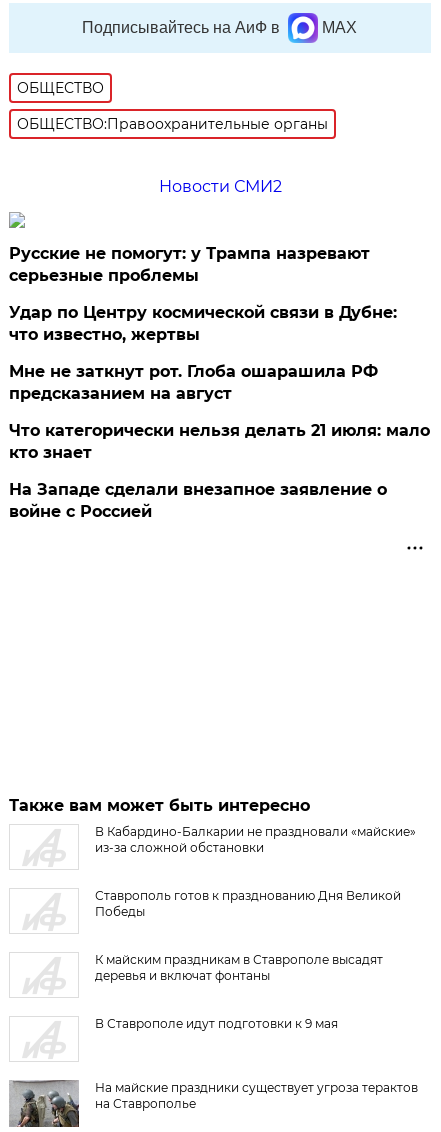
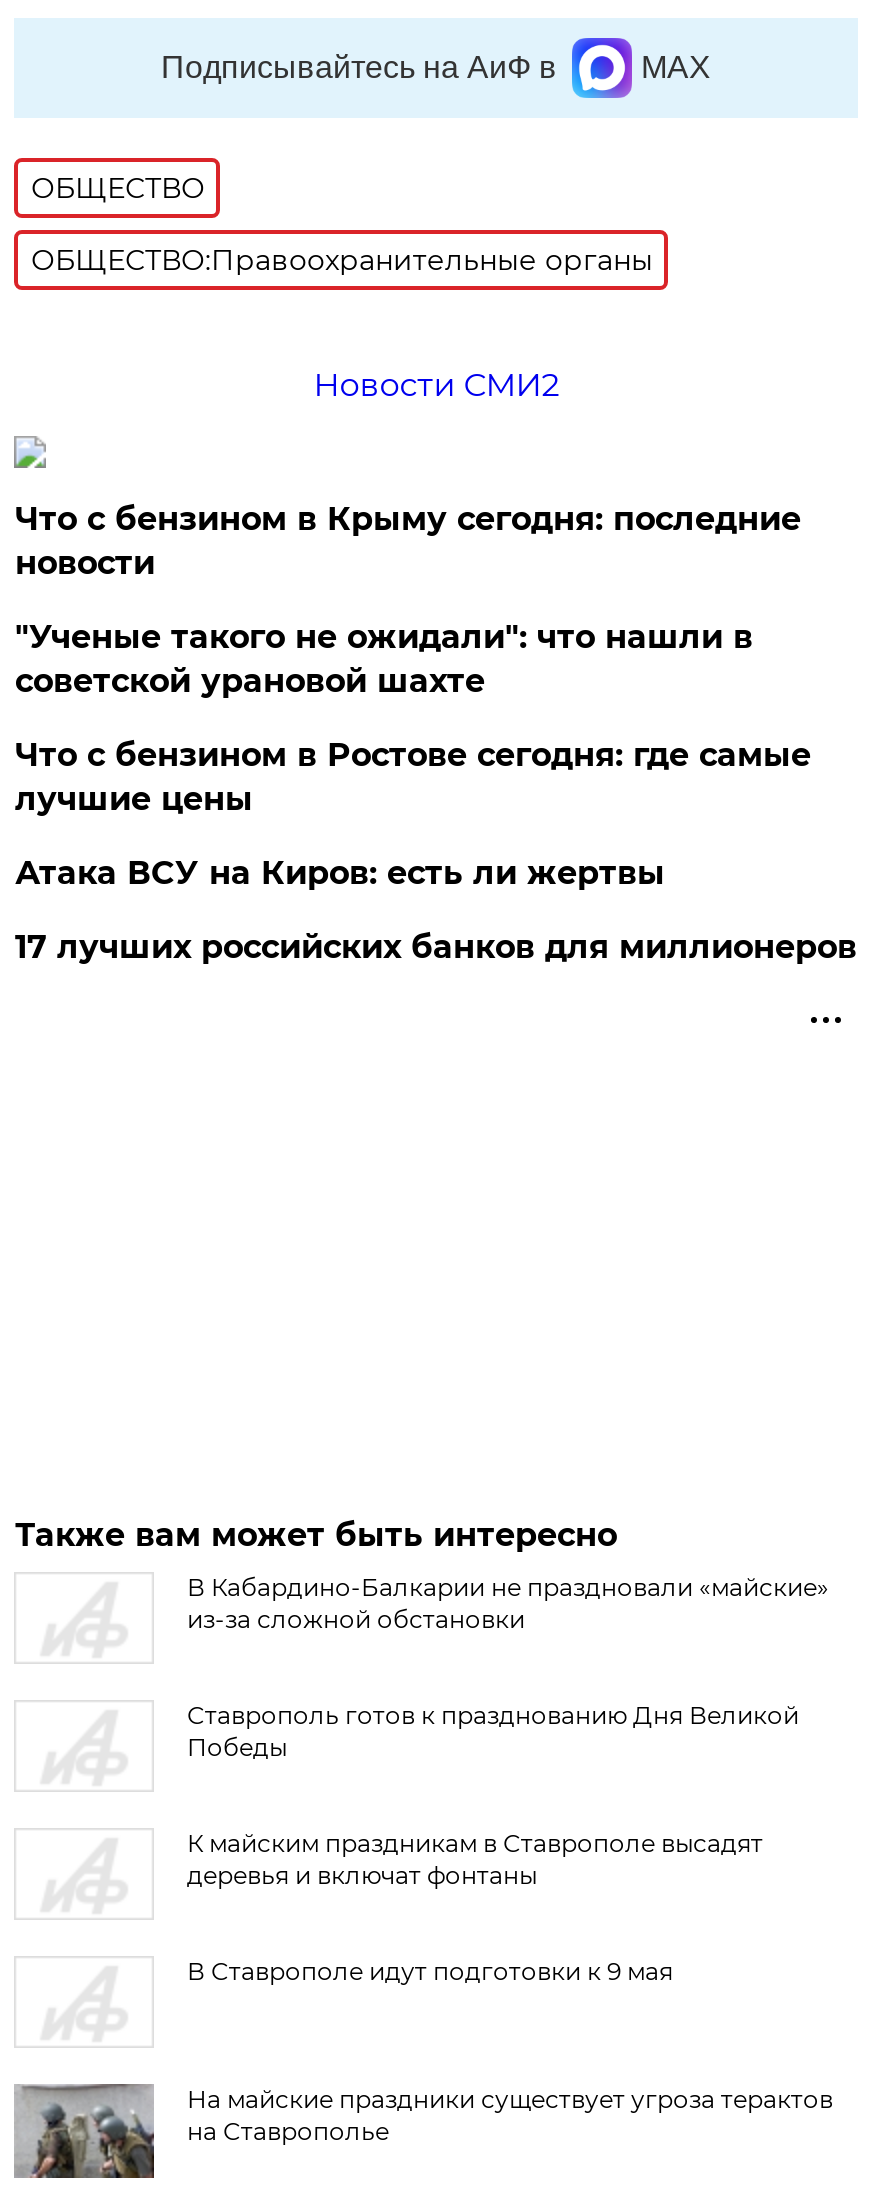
- Русские не помогут: у Трампа назревают
- серьезные проблемы
+ Что с бензином в Крыму сегодня: последние
+ новости

- Удар по Центру космической связи в Дубне:
- что известно, жертвы
+ "Ученые такого не ожидали": что нашли в
+ советской урановой шахте

- Мне не заткнут рот. Глоба ошарашила РФ
- предсказанием на август
+ Что с бензином в Ростове сегодня: где самые
+ лучшие цены

- Что категорически нельзя делать 21 июля: мало
- кто знает
+ Атака ВСУ на Киров: есть ли жертвы

- На Западе сделали внезапное заявление о
- войне с Россией
+ 17 лучших российских банков для миллионеров
